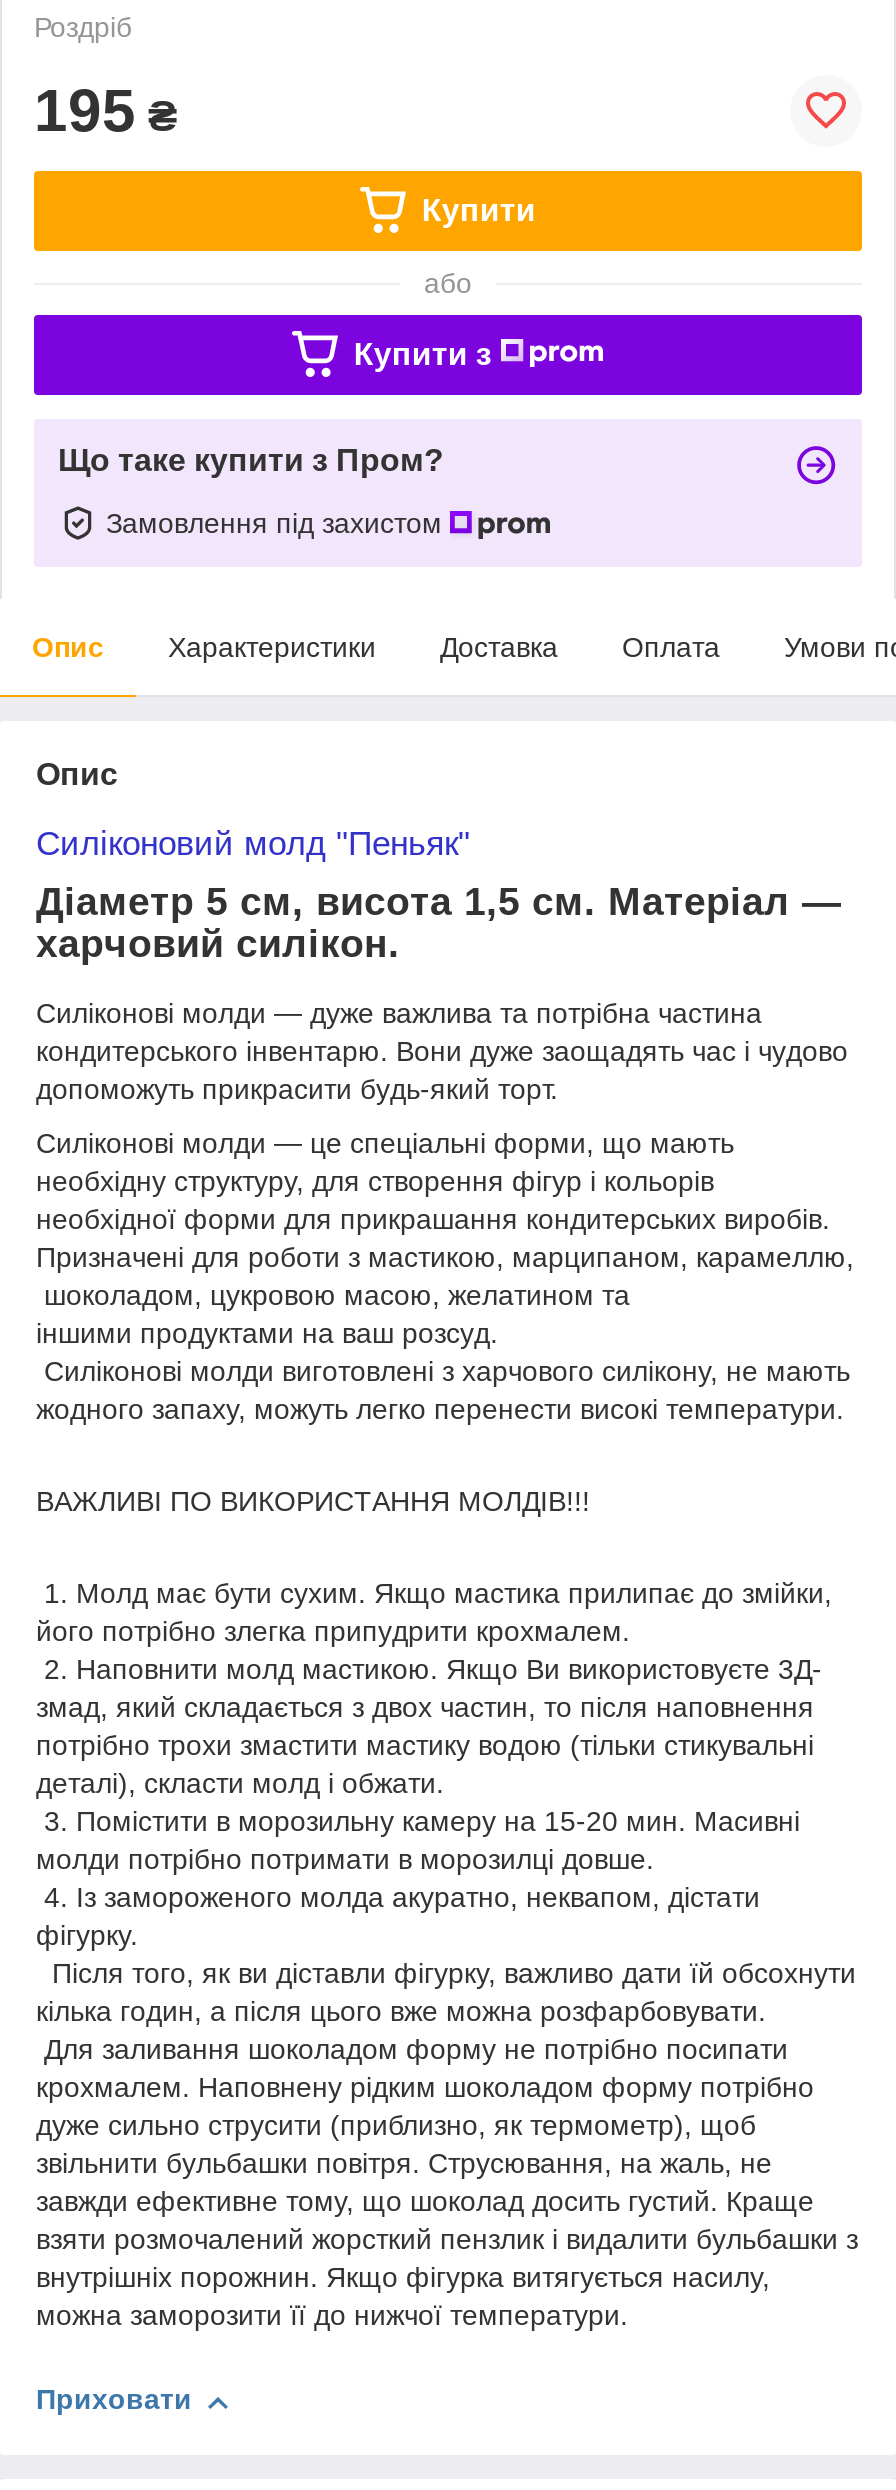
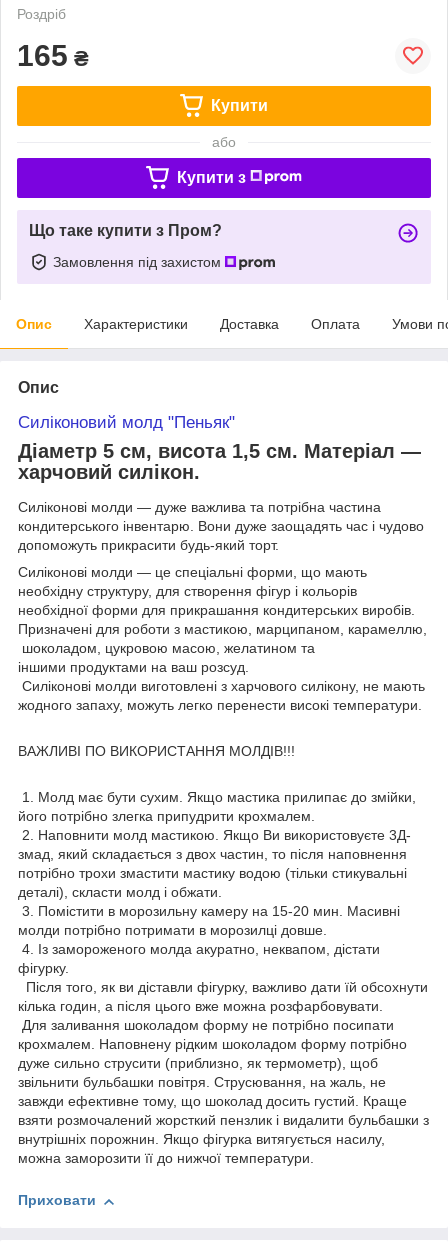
- 195 ₴
+ 165 ₴
